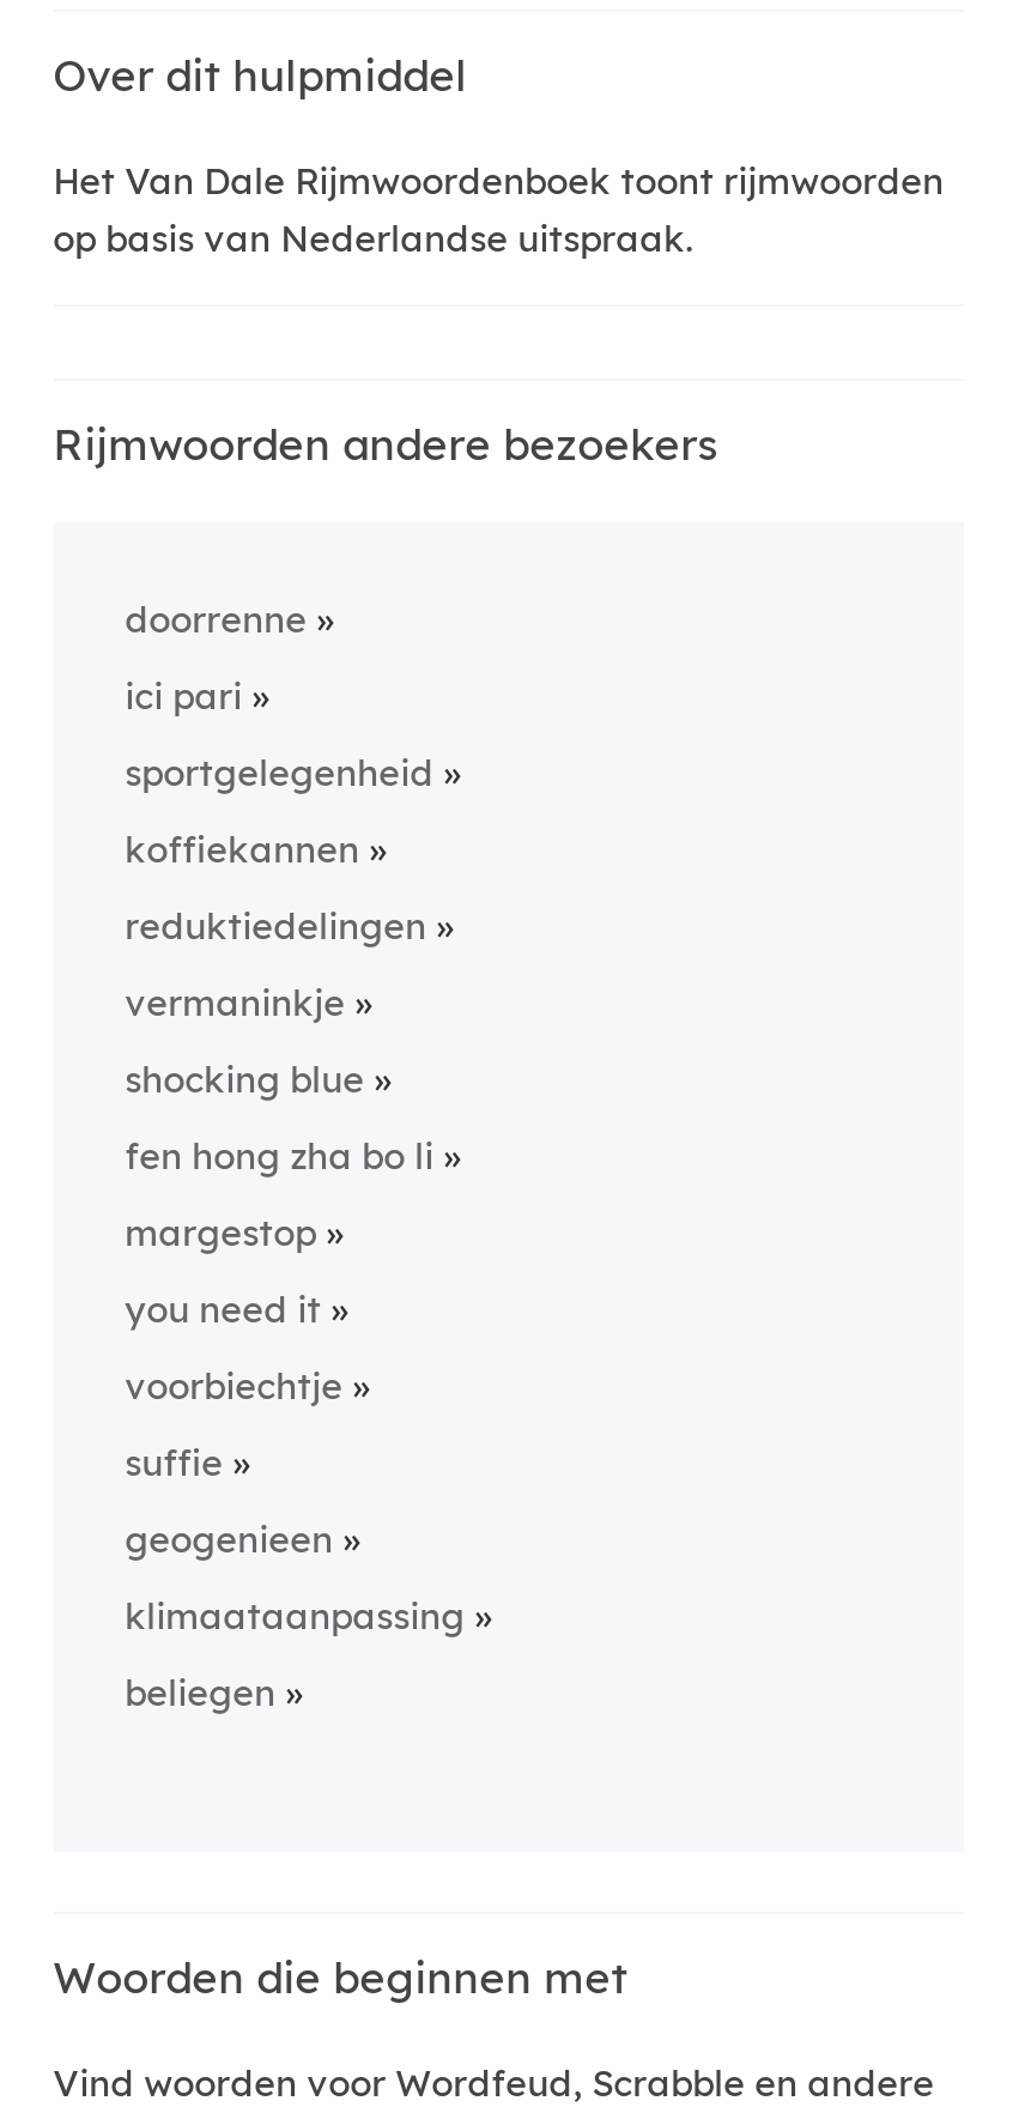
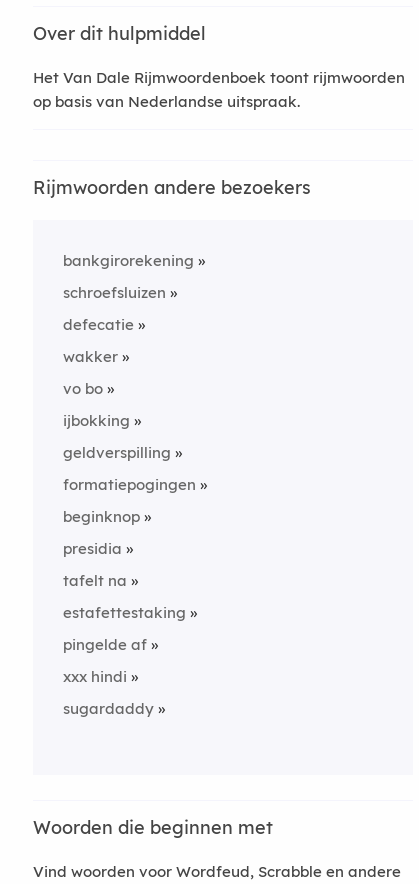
- doorrenne
+ bankgirorekening

- ici pari
+ schroefsluizen

- sportgelegenheid
+ defecatie

- koffiekannen
+ wakker

- reduktiedelingen
+ vo bo

- vermaninkje
+ ijbokking

- shocking blue
+ geldverspilling

- fen hong zha bo li
+ formatiepogingen

- margestop
+ beginknop

- you need it
+ presidia

- voorbiechtje
+ tafelt na

- suffie
+ estafettestaking

- geogenieen
+ pingelde af

- klimaataanpassing
+ xxx hindi

- beliegen
+ sugardaddy
